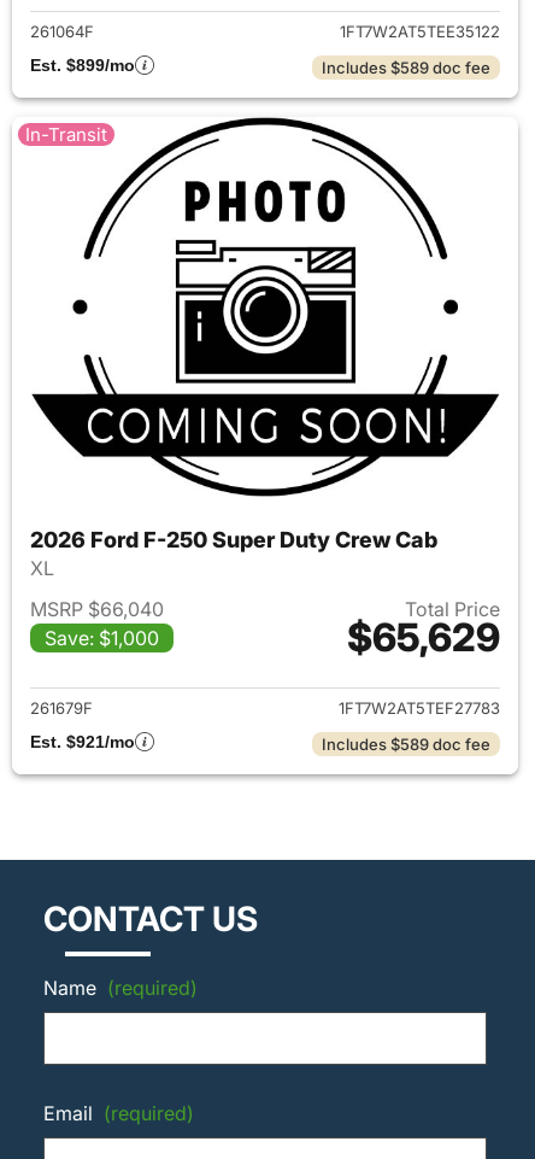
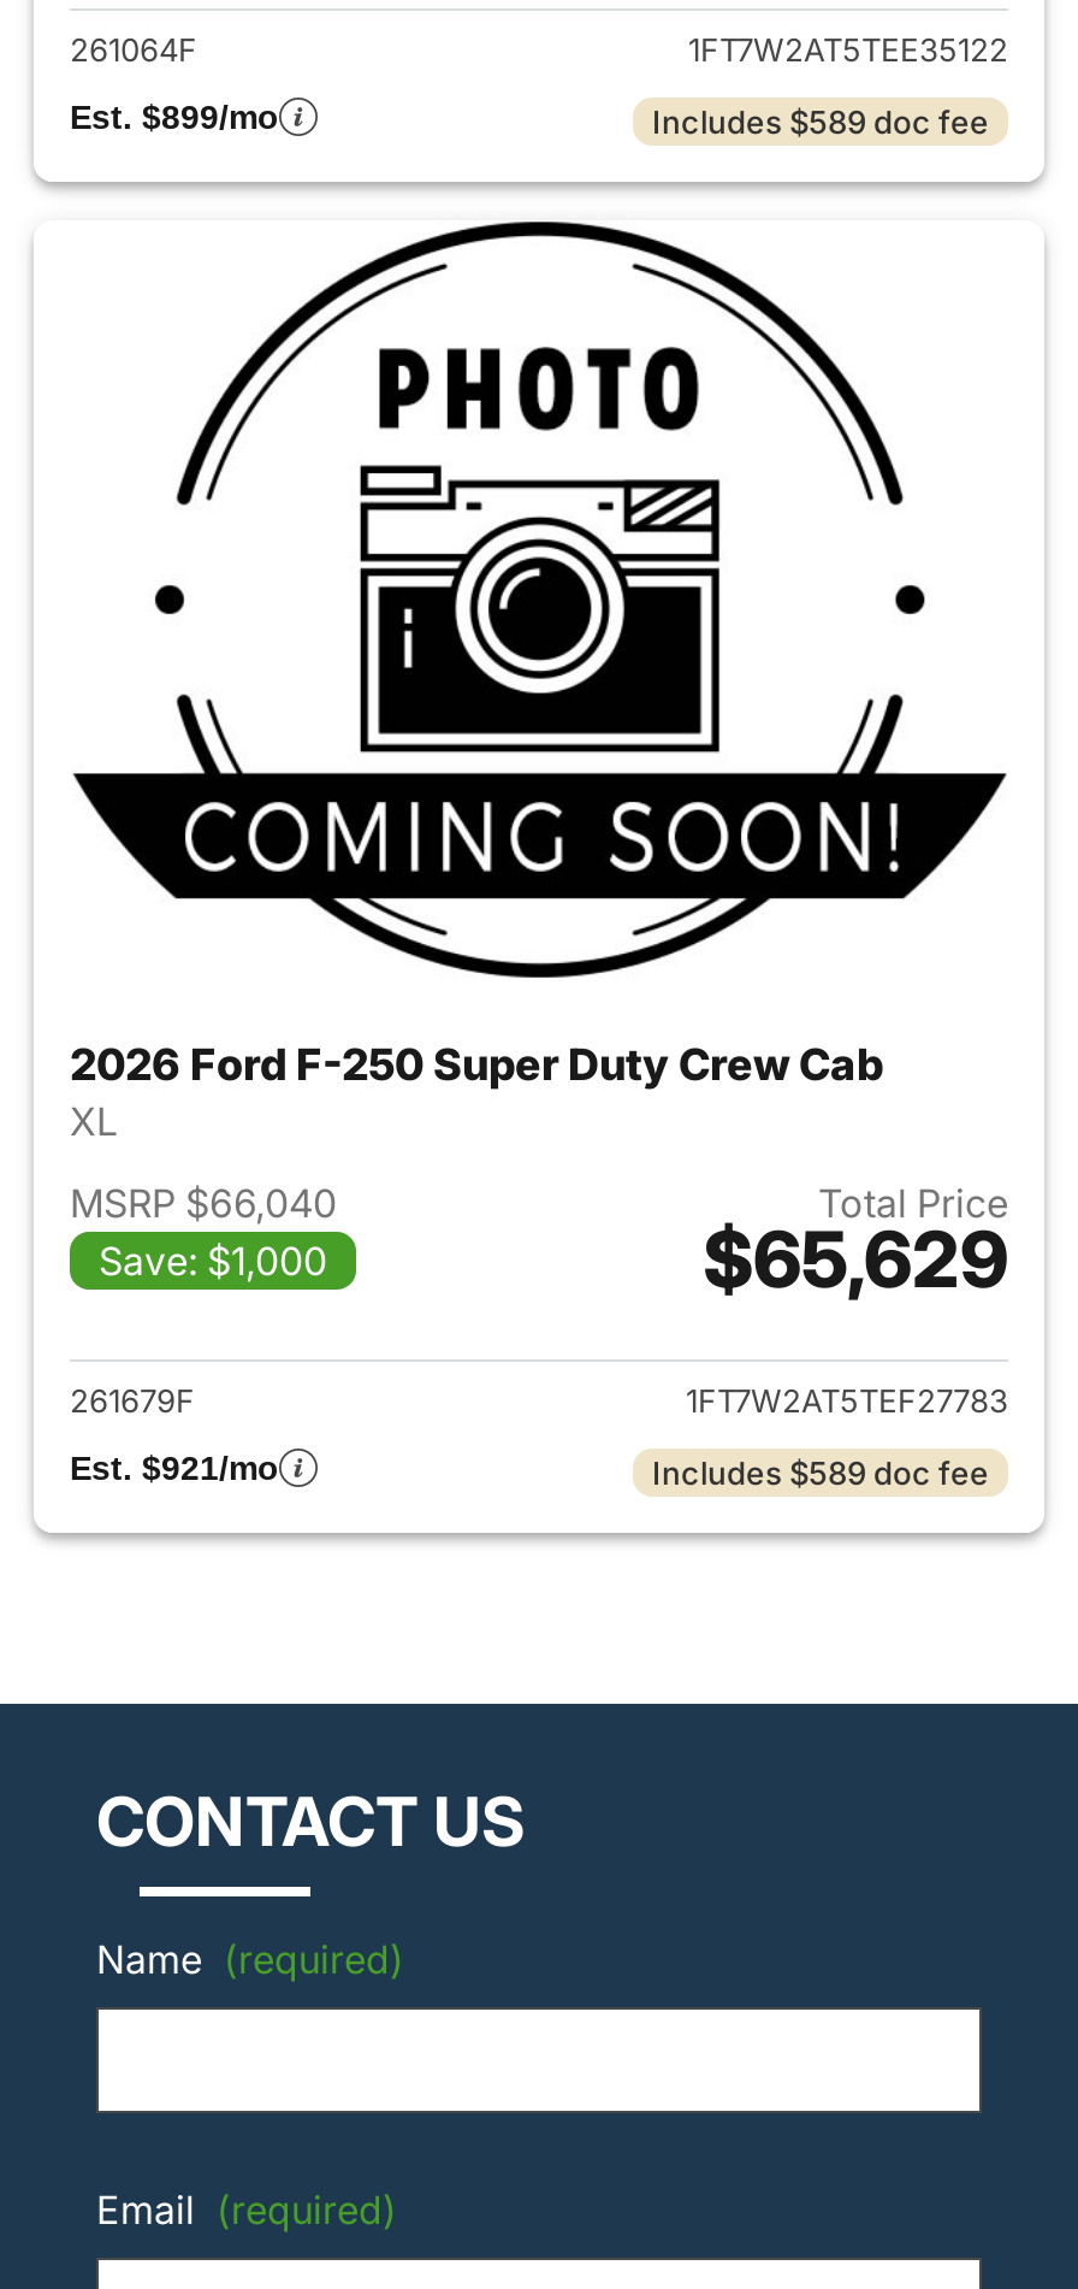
- In-Transit
